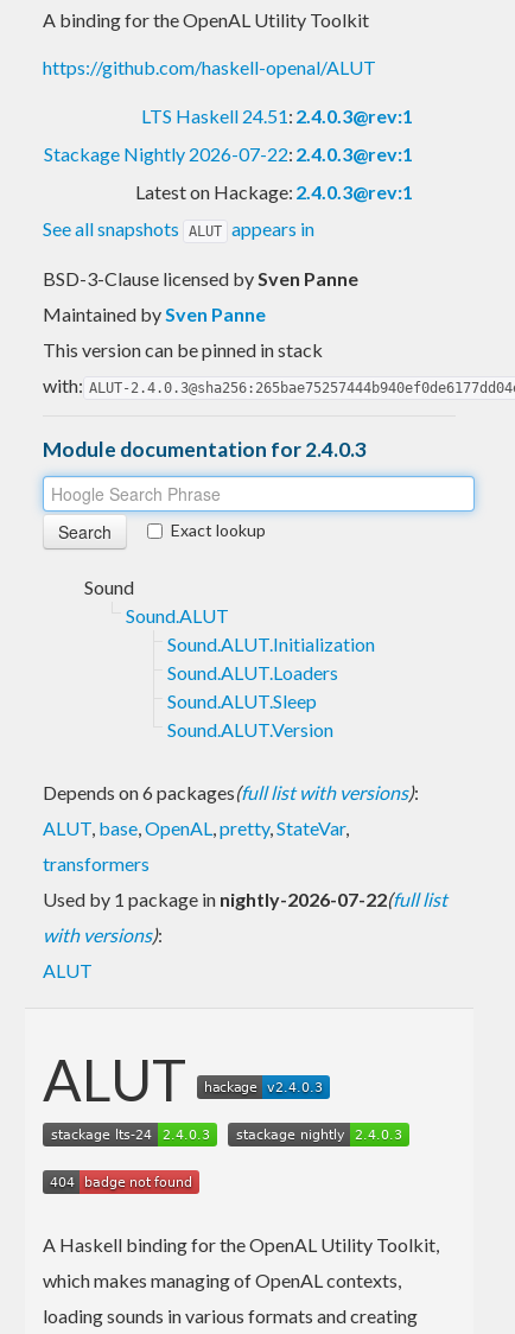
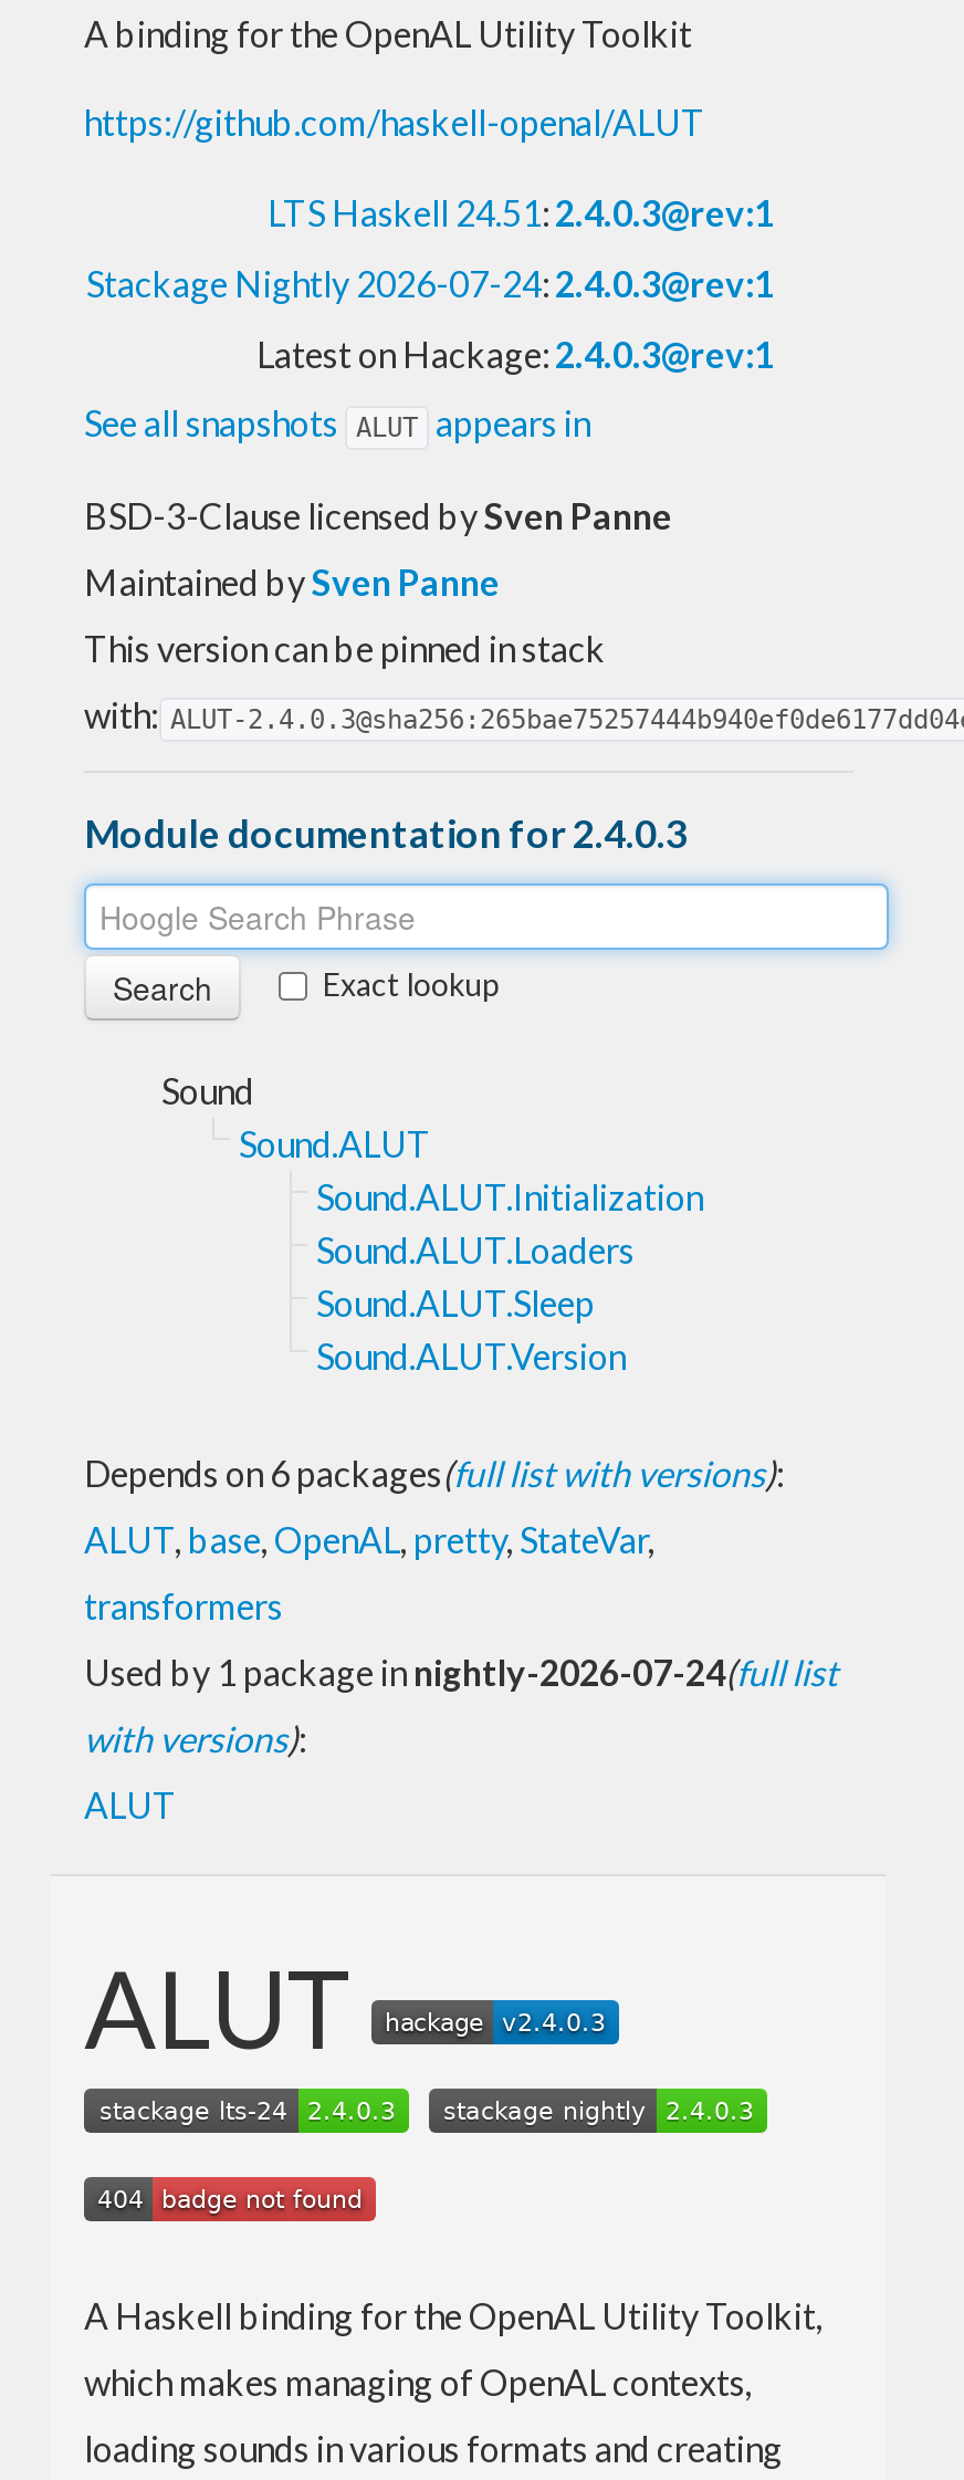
- Stackage Nightly 2026-07-22: 2.4.0.3@rev:1
+ Stackage Nightly 2026-07-24: 2.4.0.3@rev:1

- Used by 1 package in nightly-2026-07-22(full list
+ Used by 1 package in nightly-2026-07-24(full list
